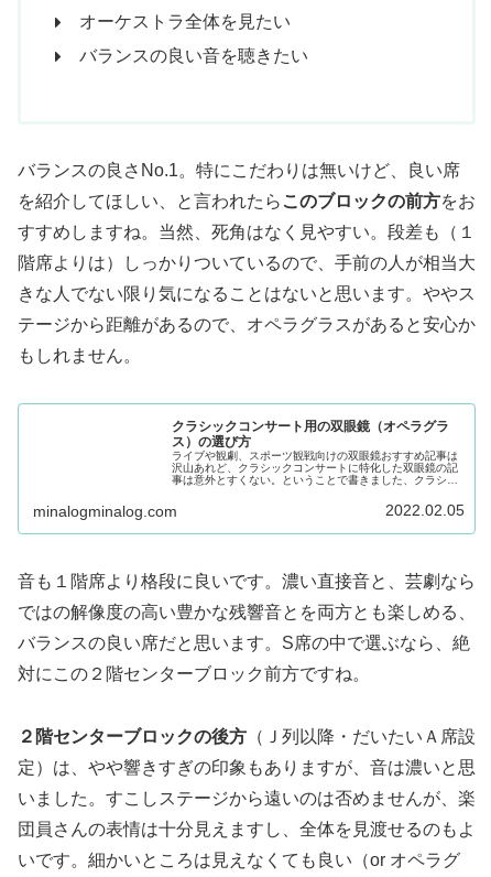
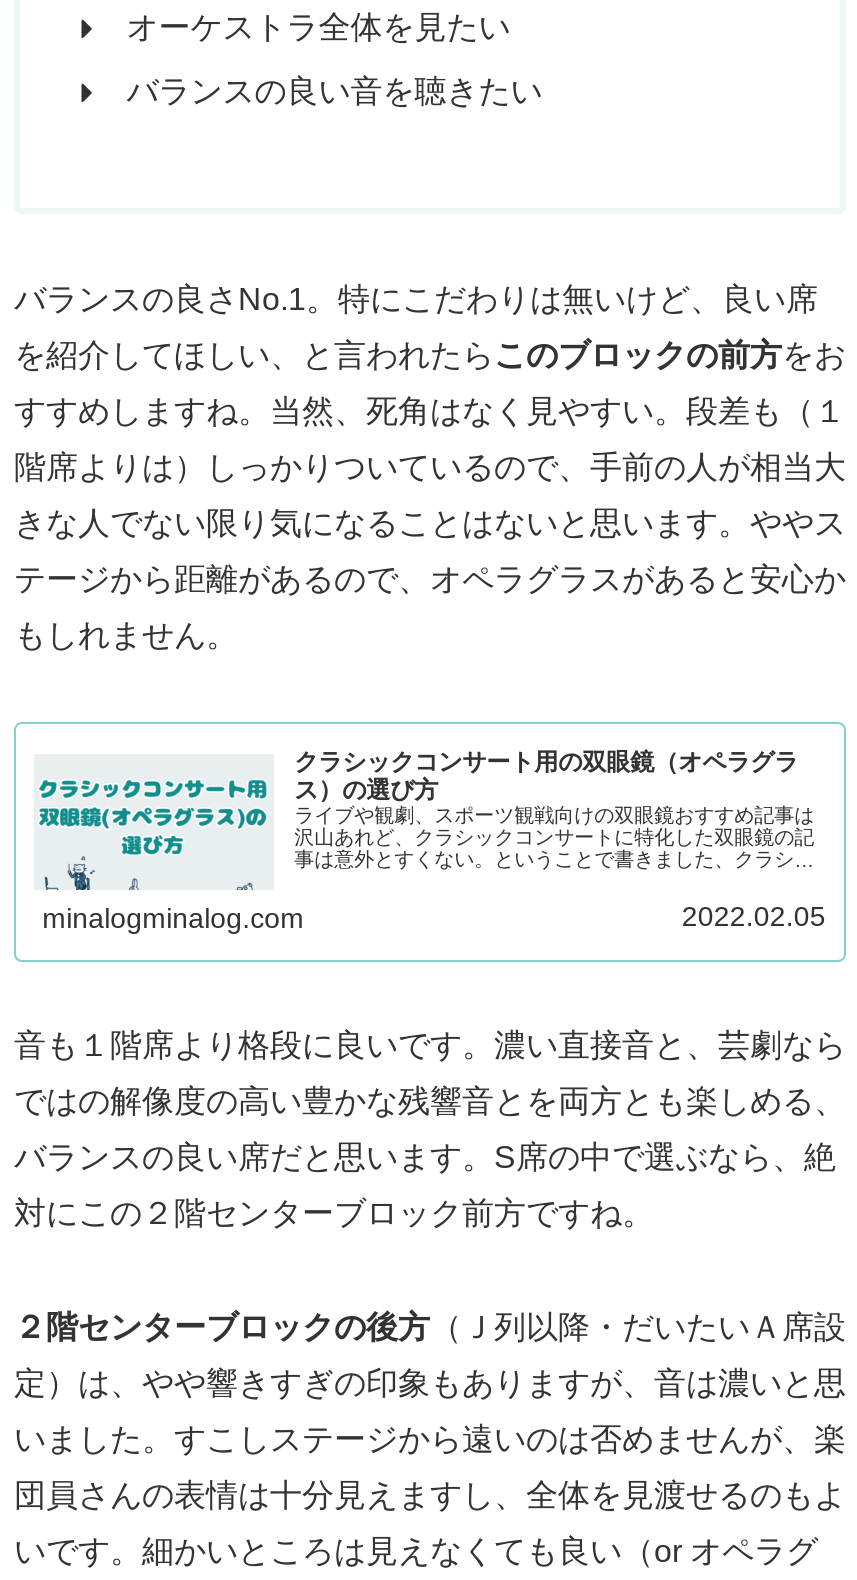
+ [image]
